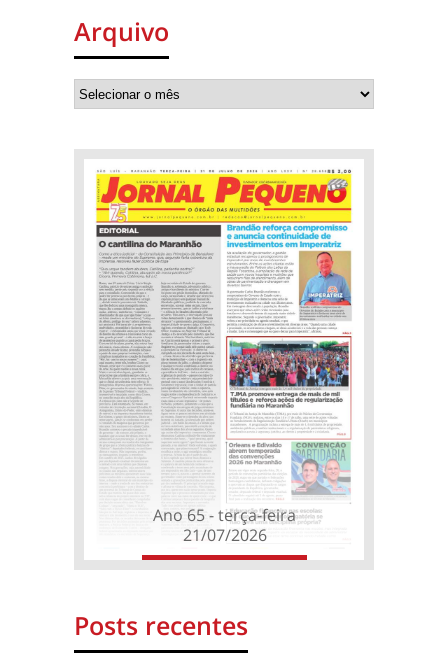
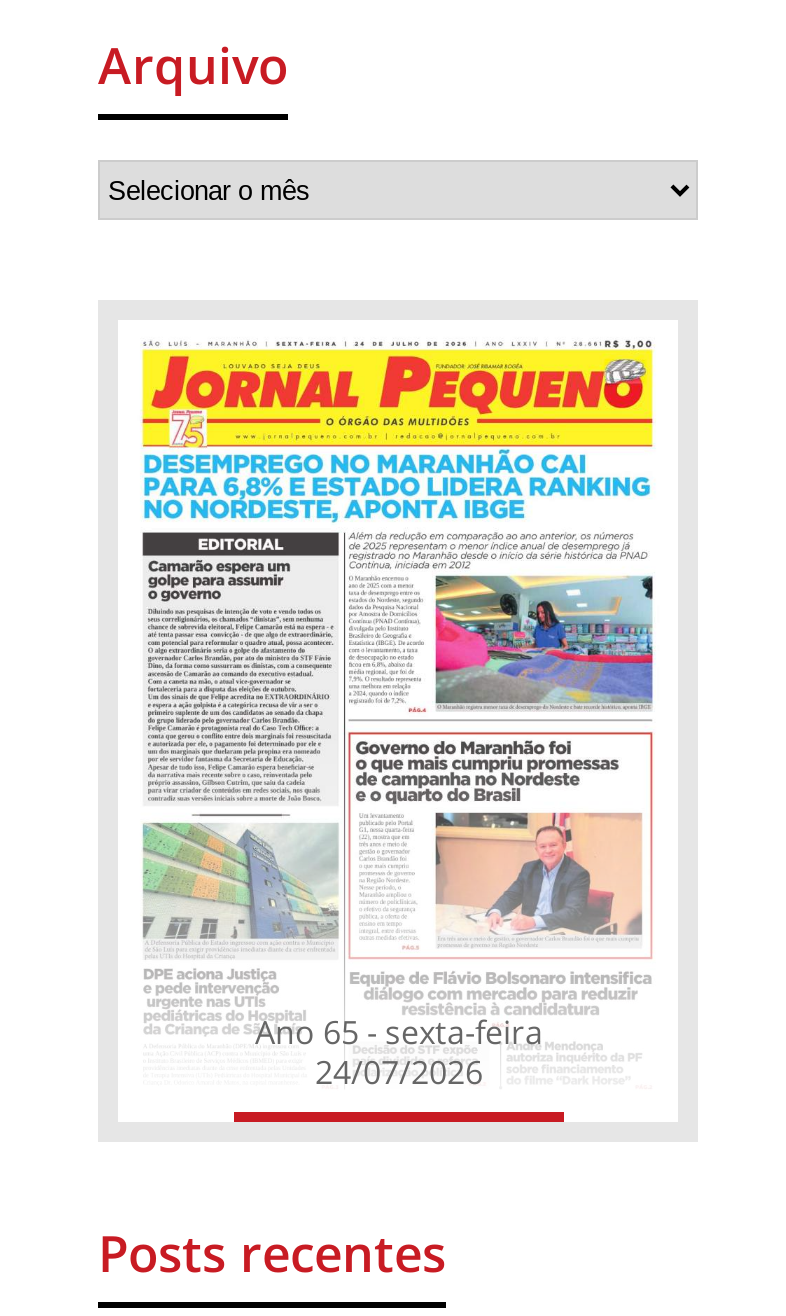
- [image]
- Ano 65 - terça-feira
+ [image]
+ Ano 65 - sexta-feira

- 21/07/2026
+ 24/07/2026
